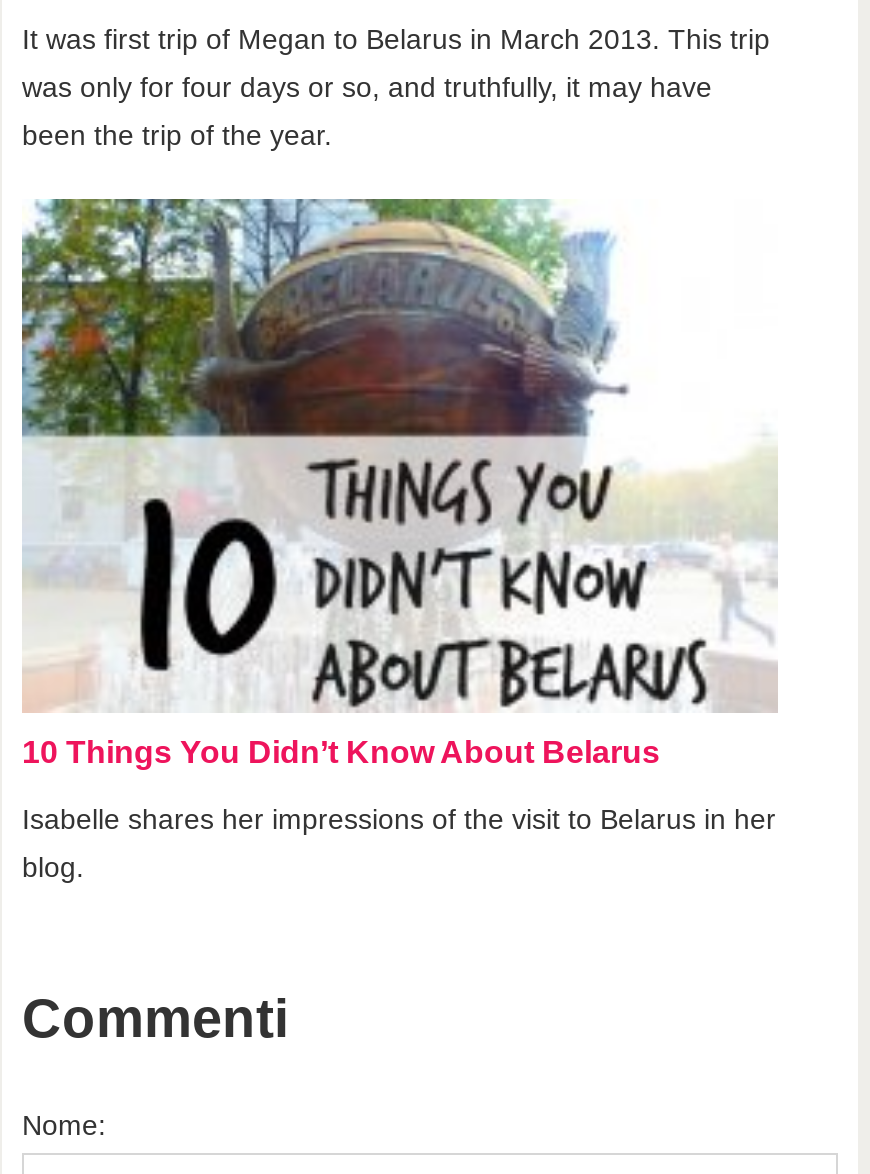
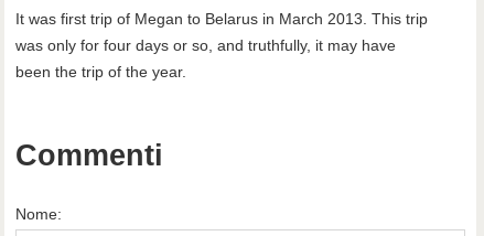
- [image]
- 10 Things You Didn’t Know About Belarus
- Isabelle shares her impressions of the visit to Belarus in her
- blog.
